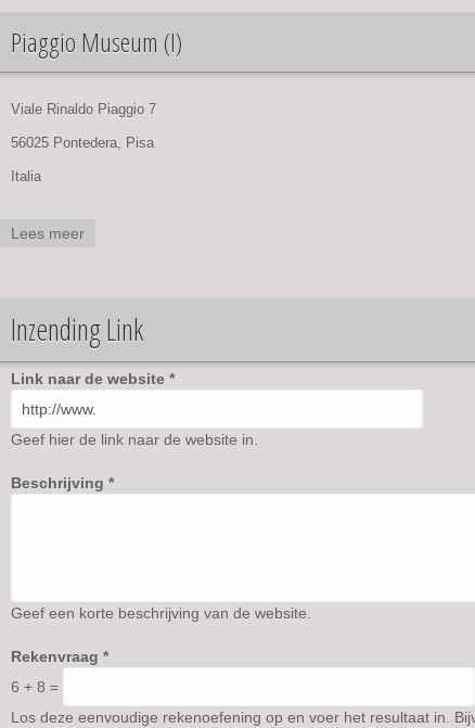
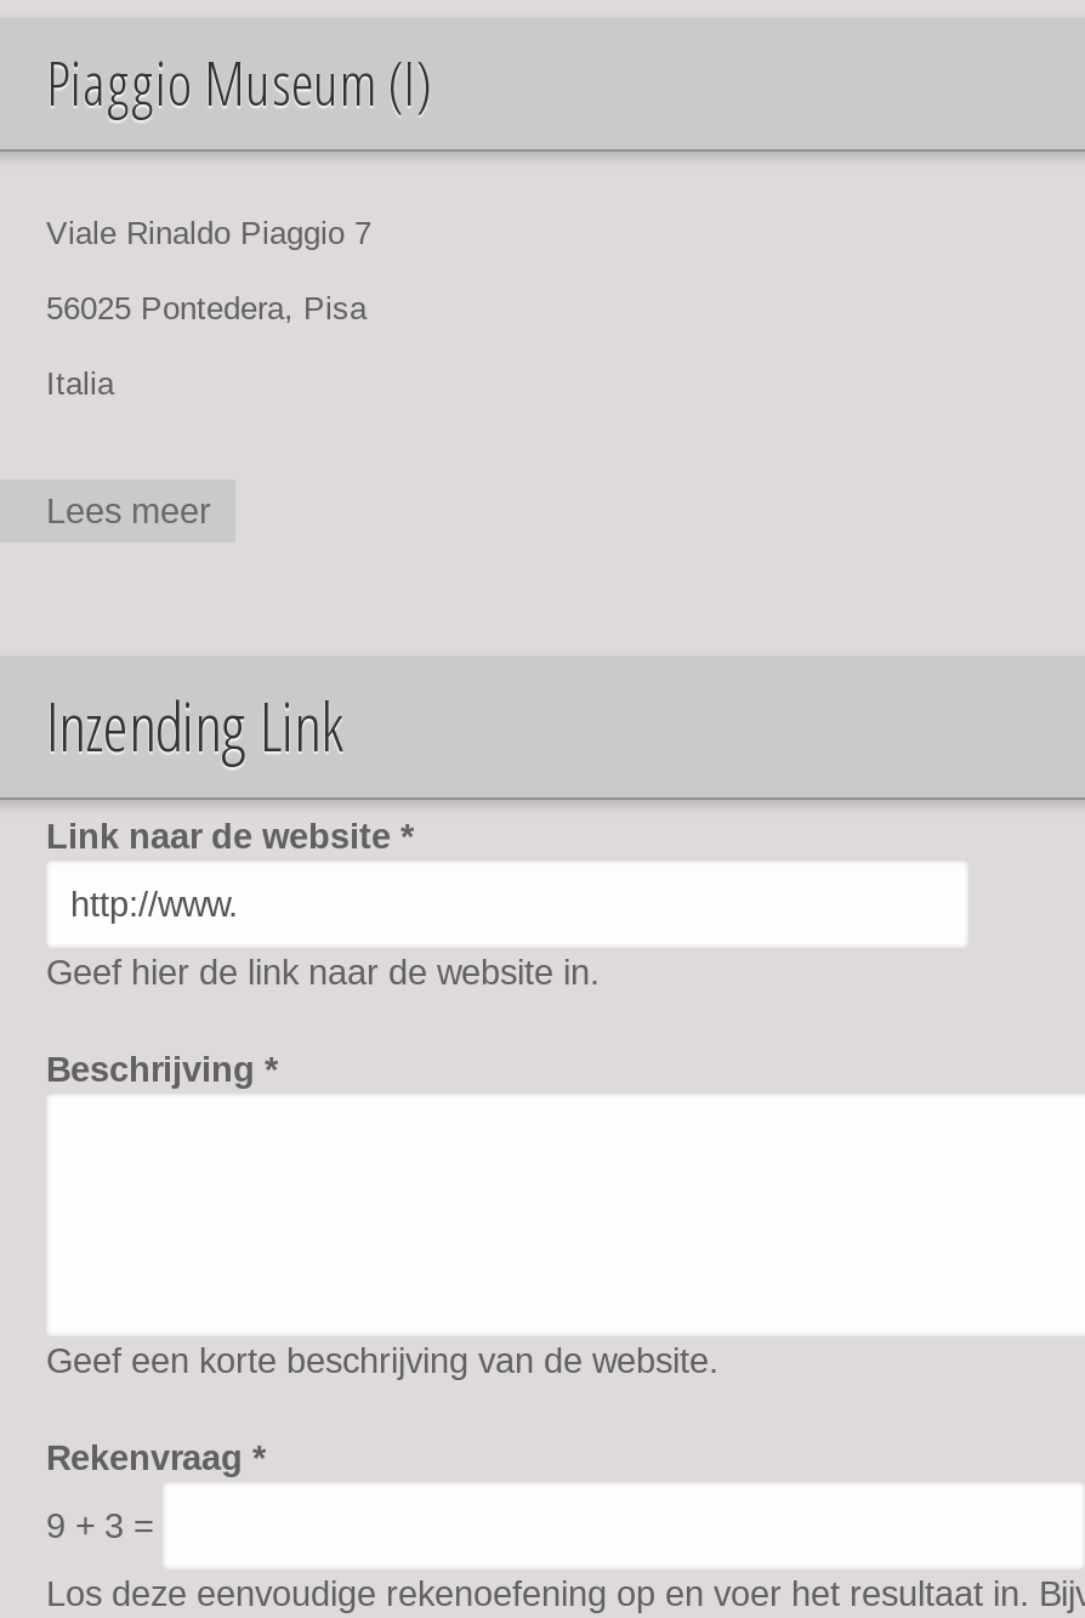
- 6 + 8 =
+ 9 + 3 =
